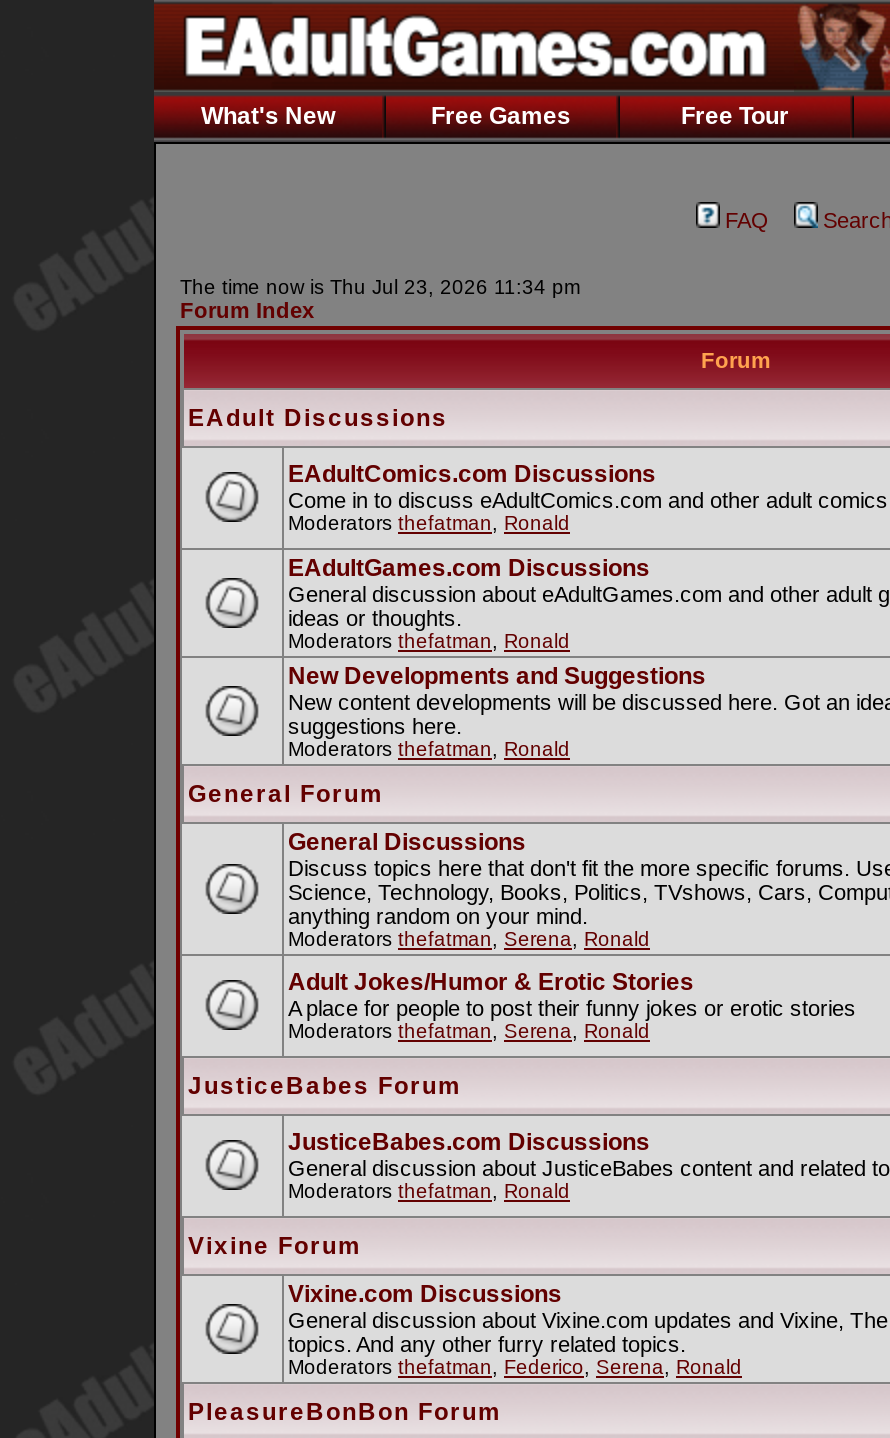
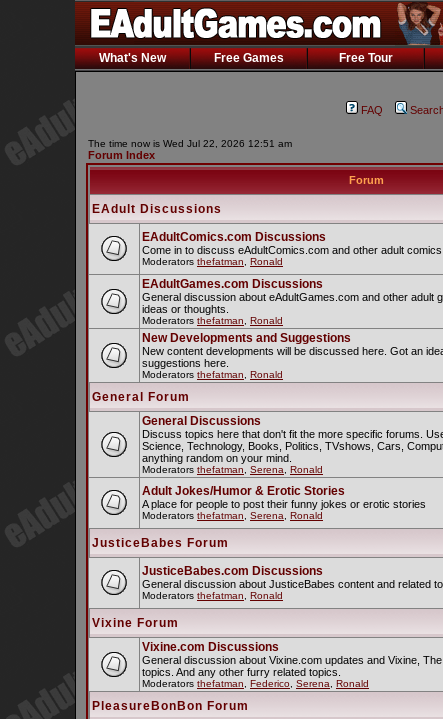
- The time now is Thu Jul 23, 2026 11:34 pm
+ The time now is Wed Jul 22, 2026 12:51 am
